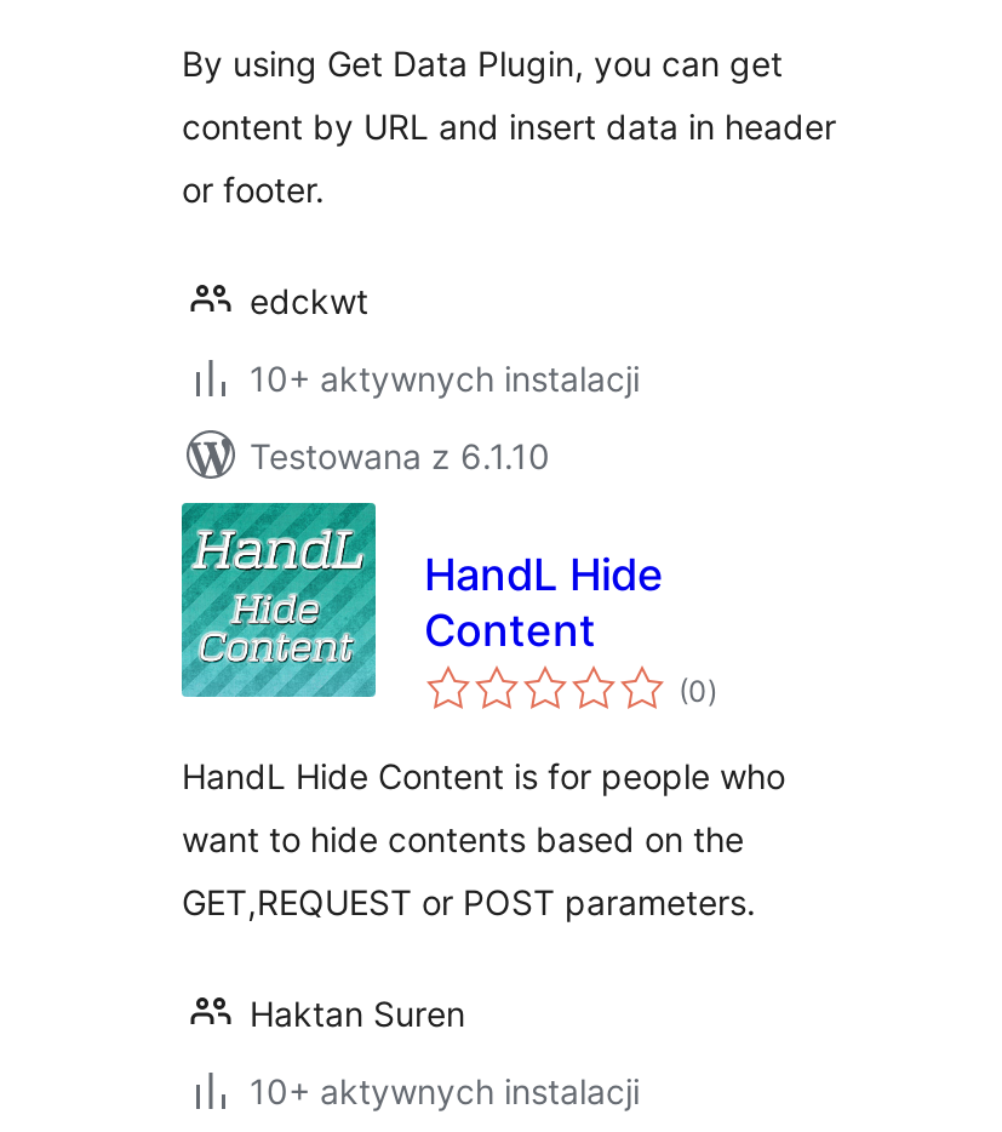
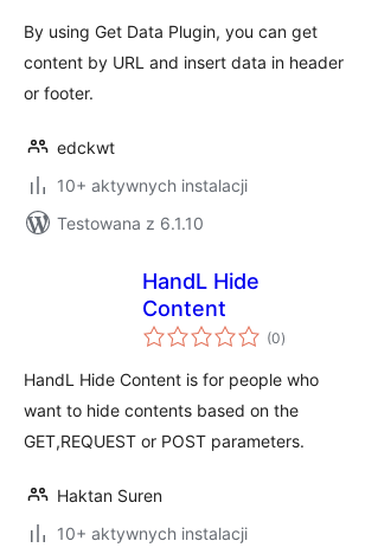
- [image]
